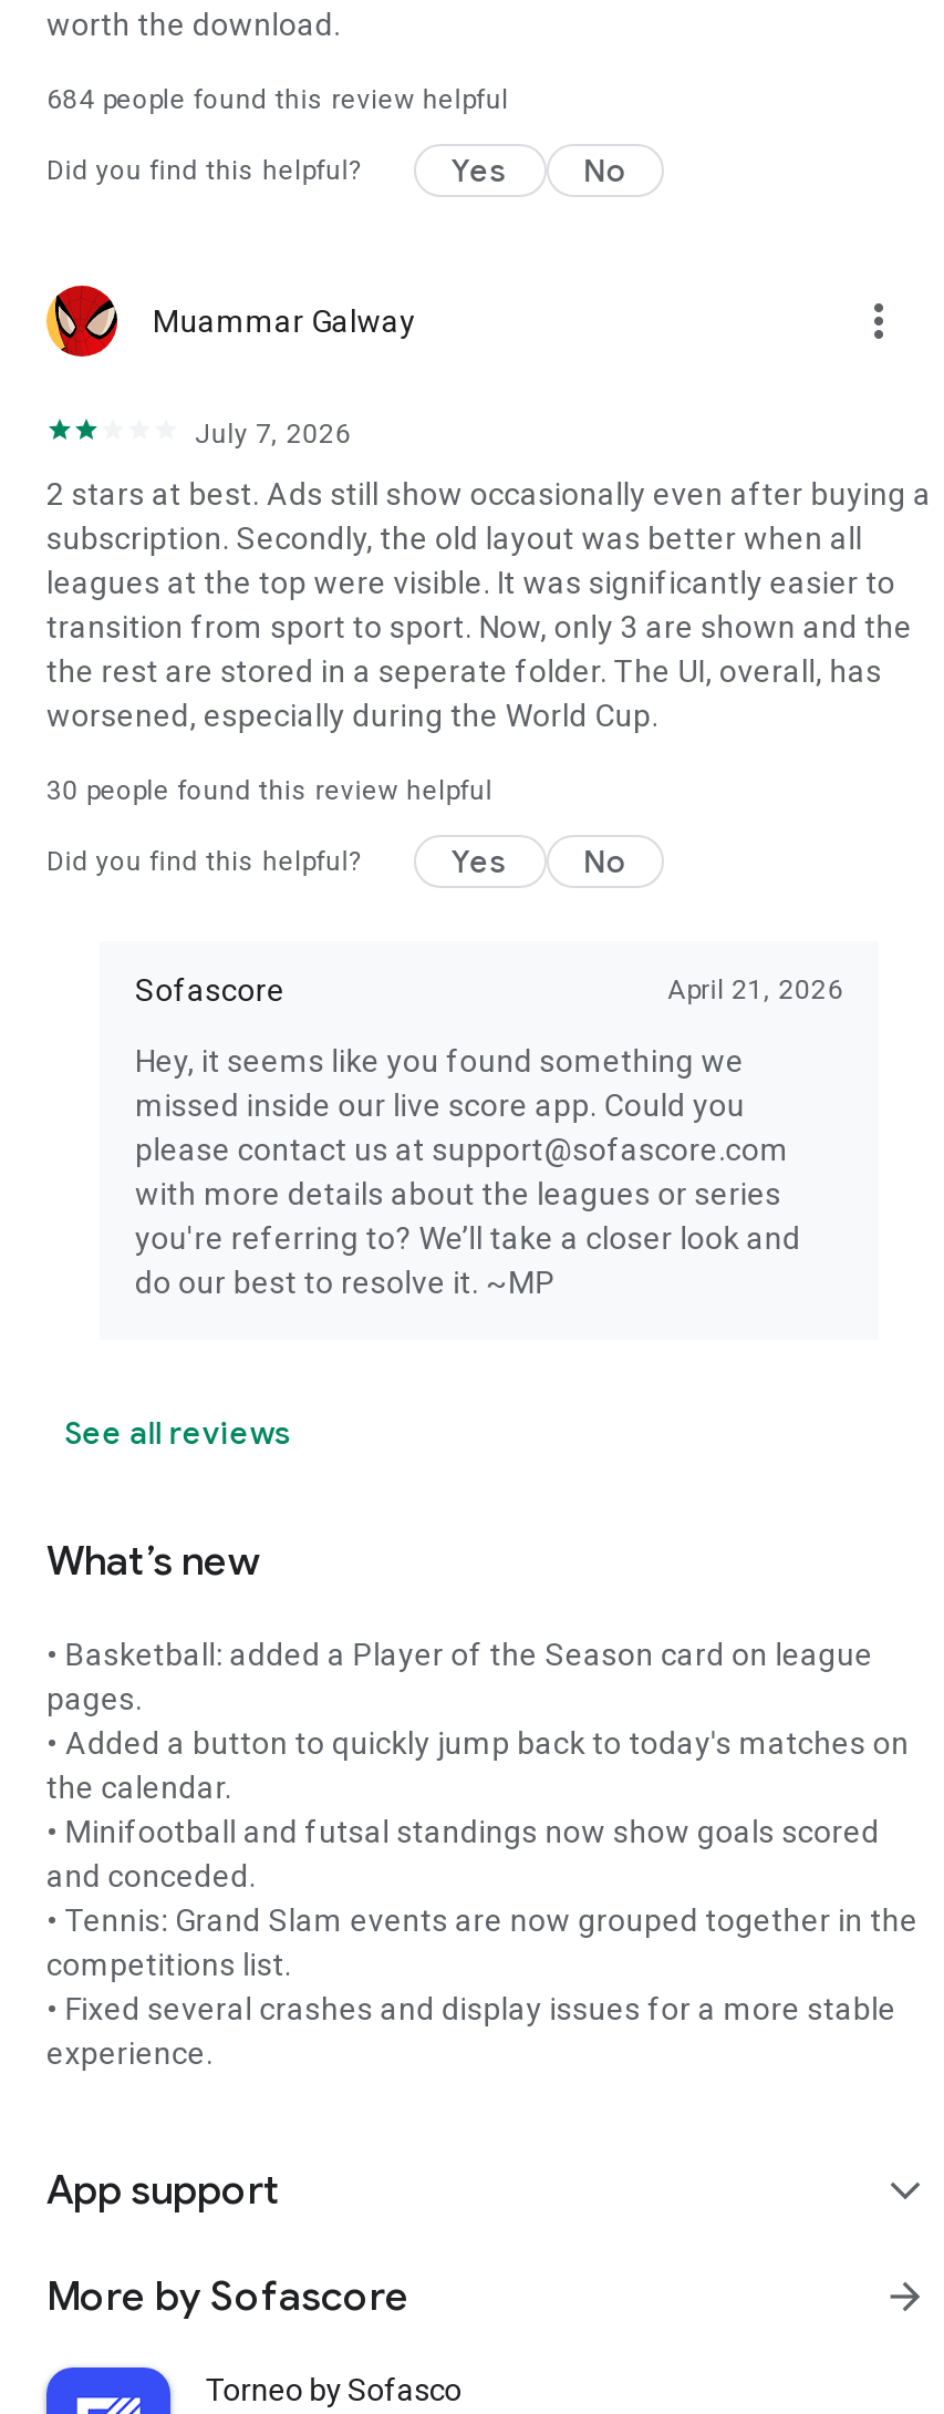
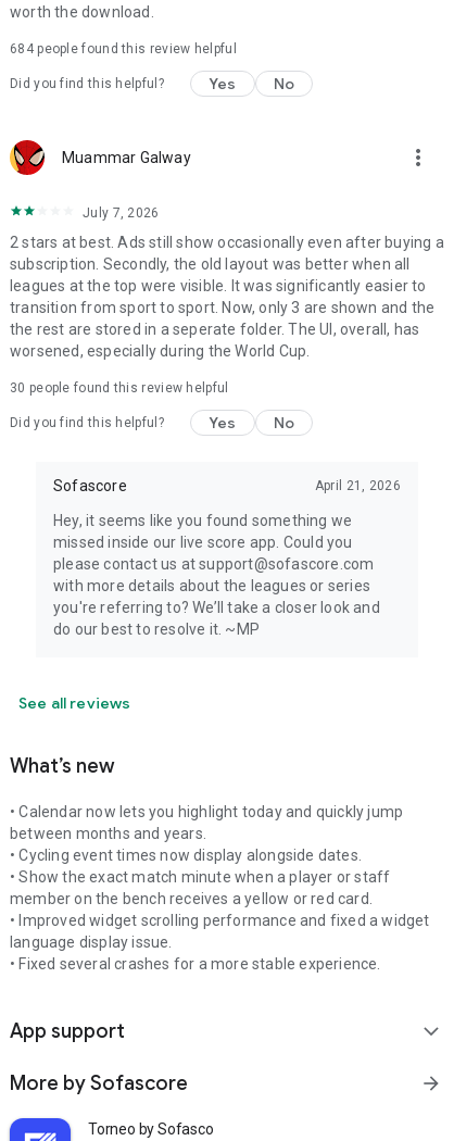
- • Basketball: added a Player of the Season card on league
- pages.
- • Added a button to quickly jump back to today's matches on
- the calendar.
- • Minifootball and futsal standings now show goals scored
- and conceded.
- • Tennis: Grand Slam events are now grouped together in the
- competitions list.
- • Fixed several crashes and display issues for a more stable
- experience.
+ • Calendar now lets you highlight today and quickly jump
+ between months and years.
+ • Cycling event times now display alongside dates.
+ • Show the exact match minute when a player or staff
+ member on the bench receives a yellow or red card.
+ • Improved widget scrolling performance and fixed a widget
+ language display issue.
+ • Fixed several crashes for a more stable experience.
